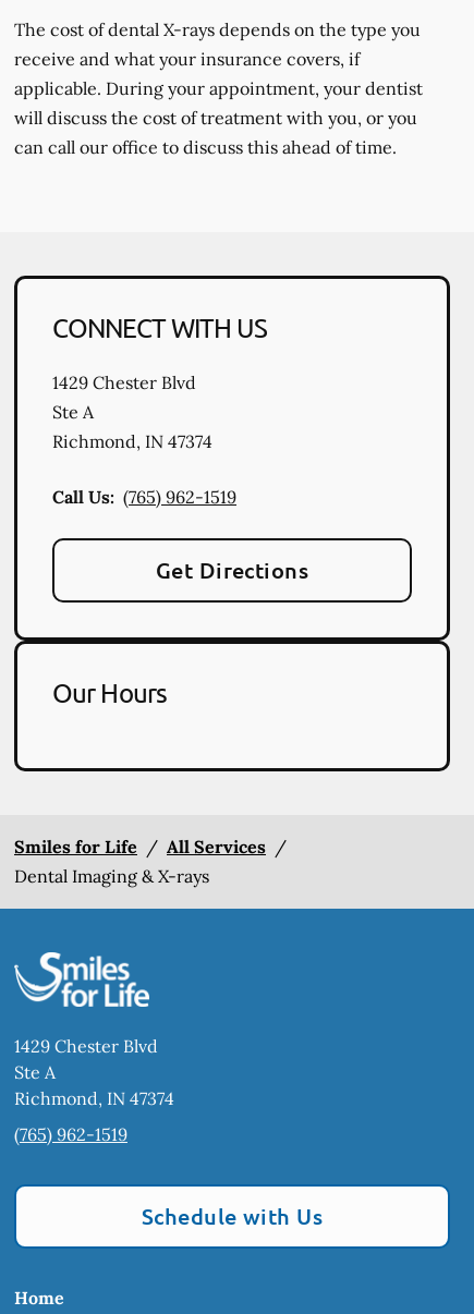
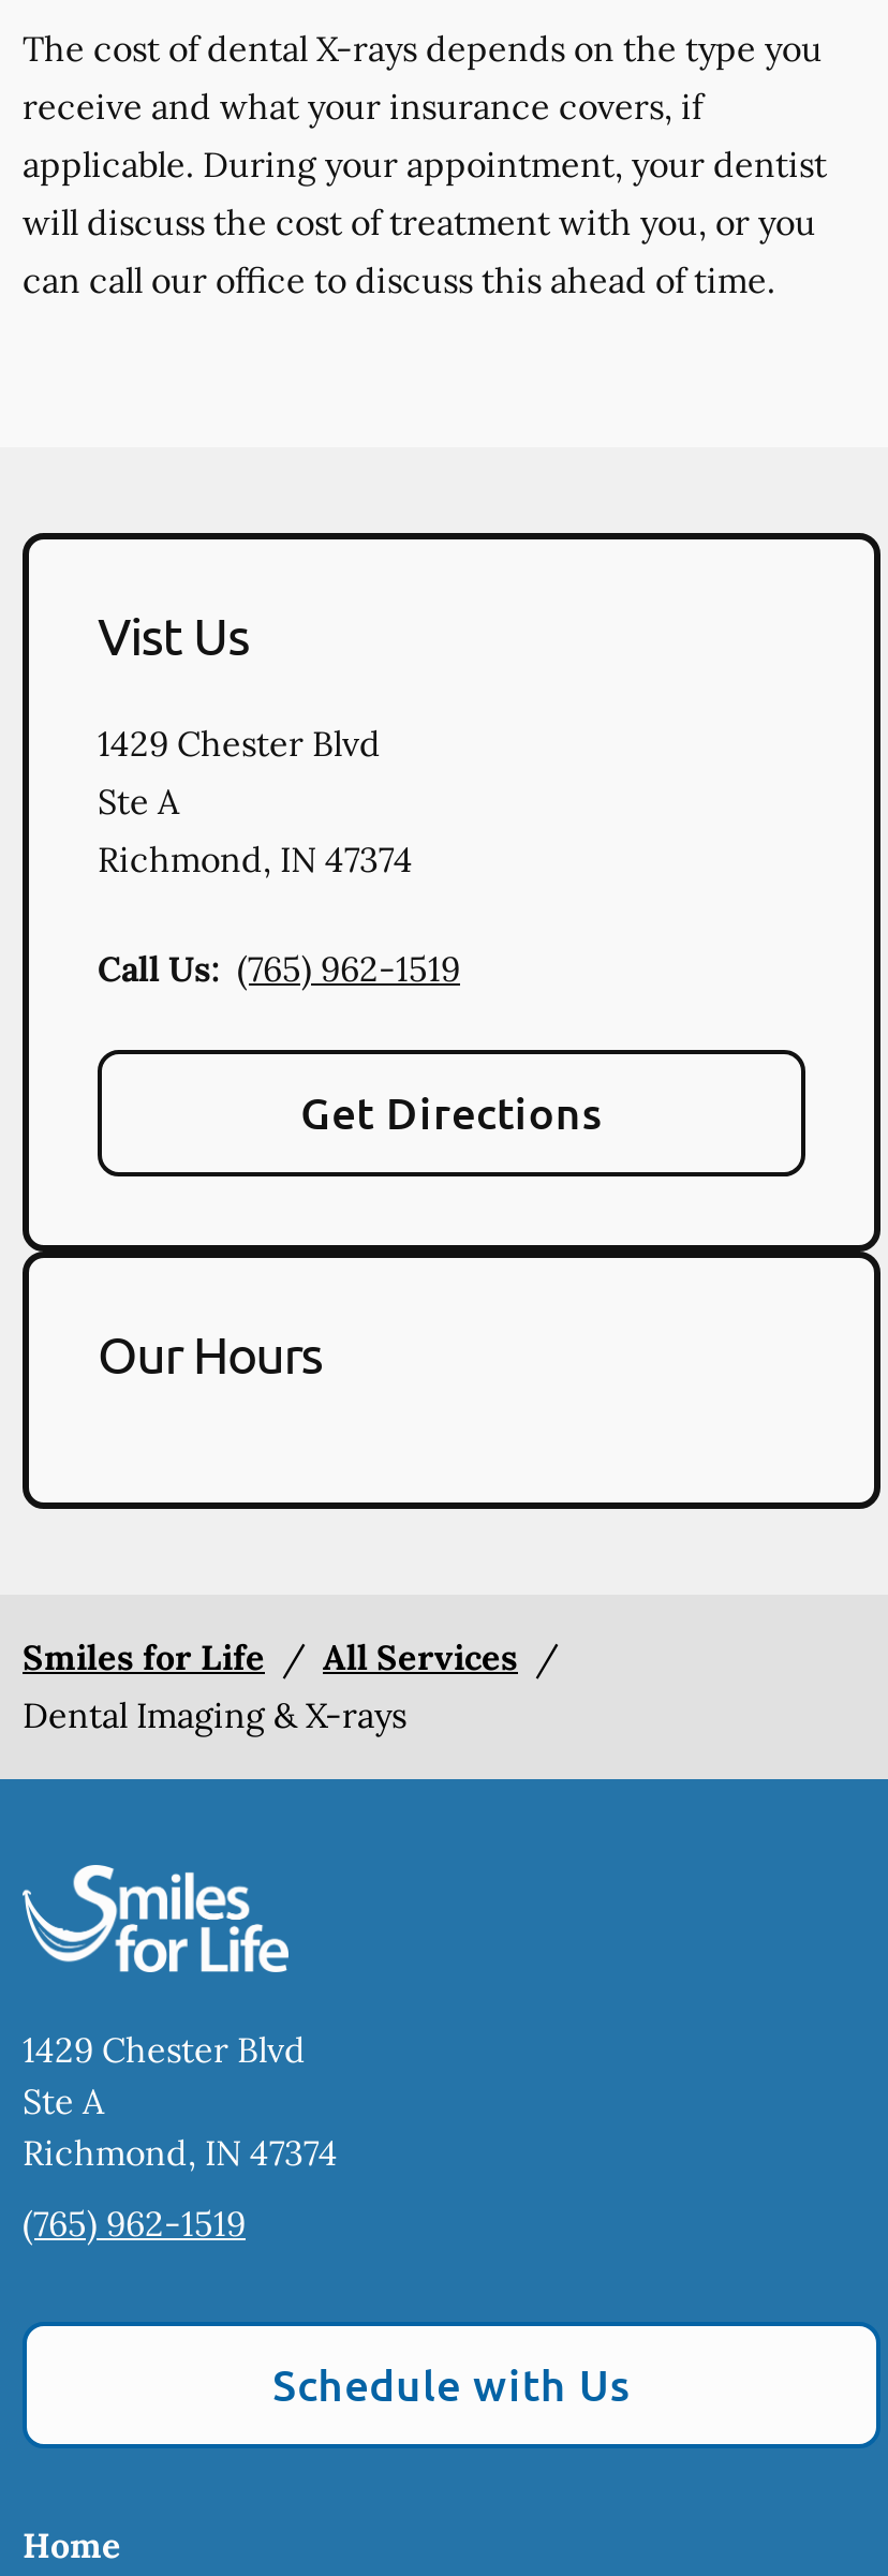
- CONNECT WITH US
+ Vist Us
